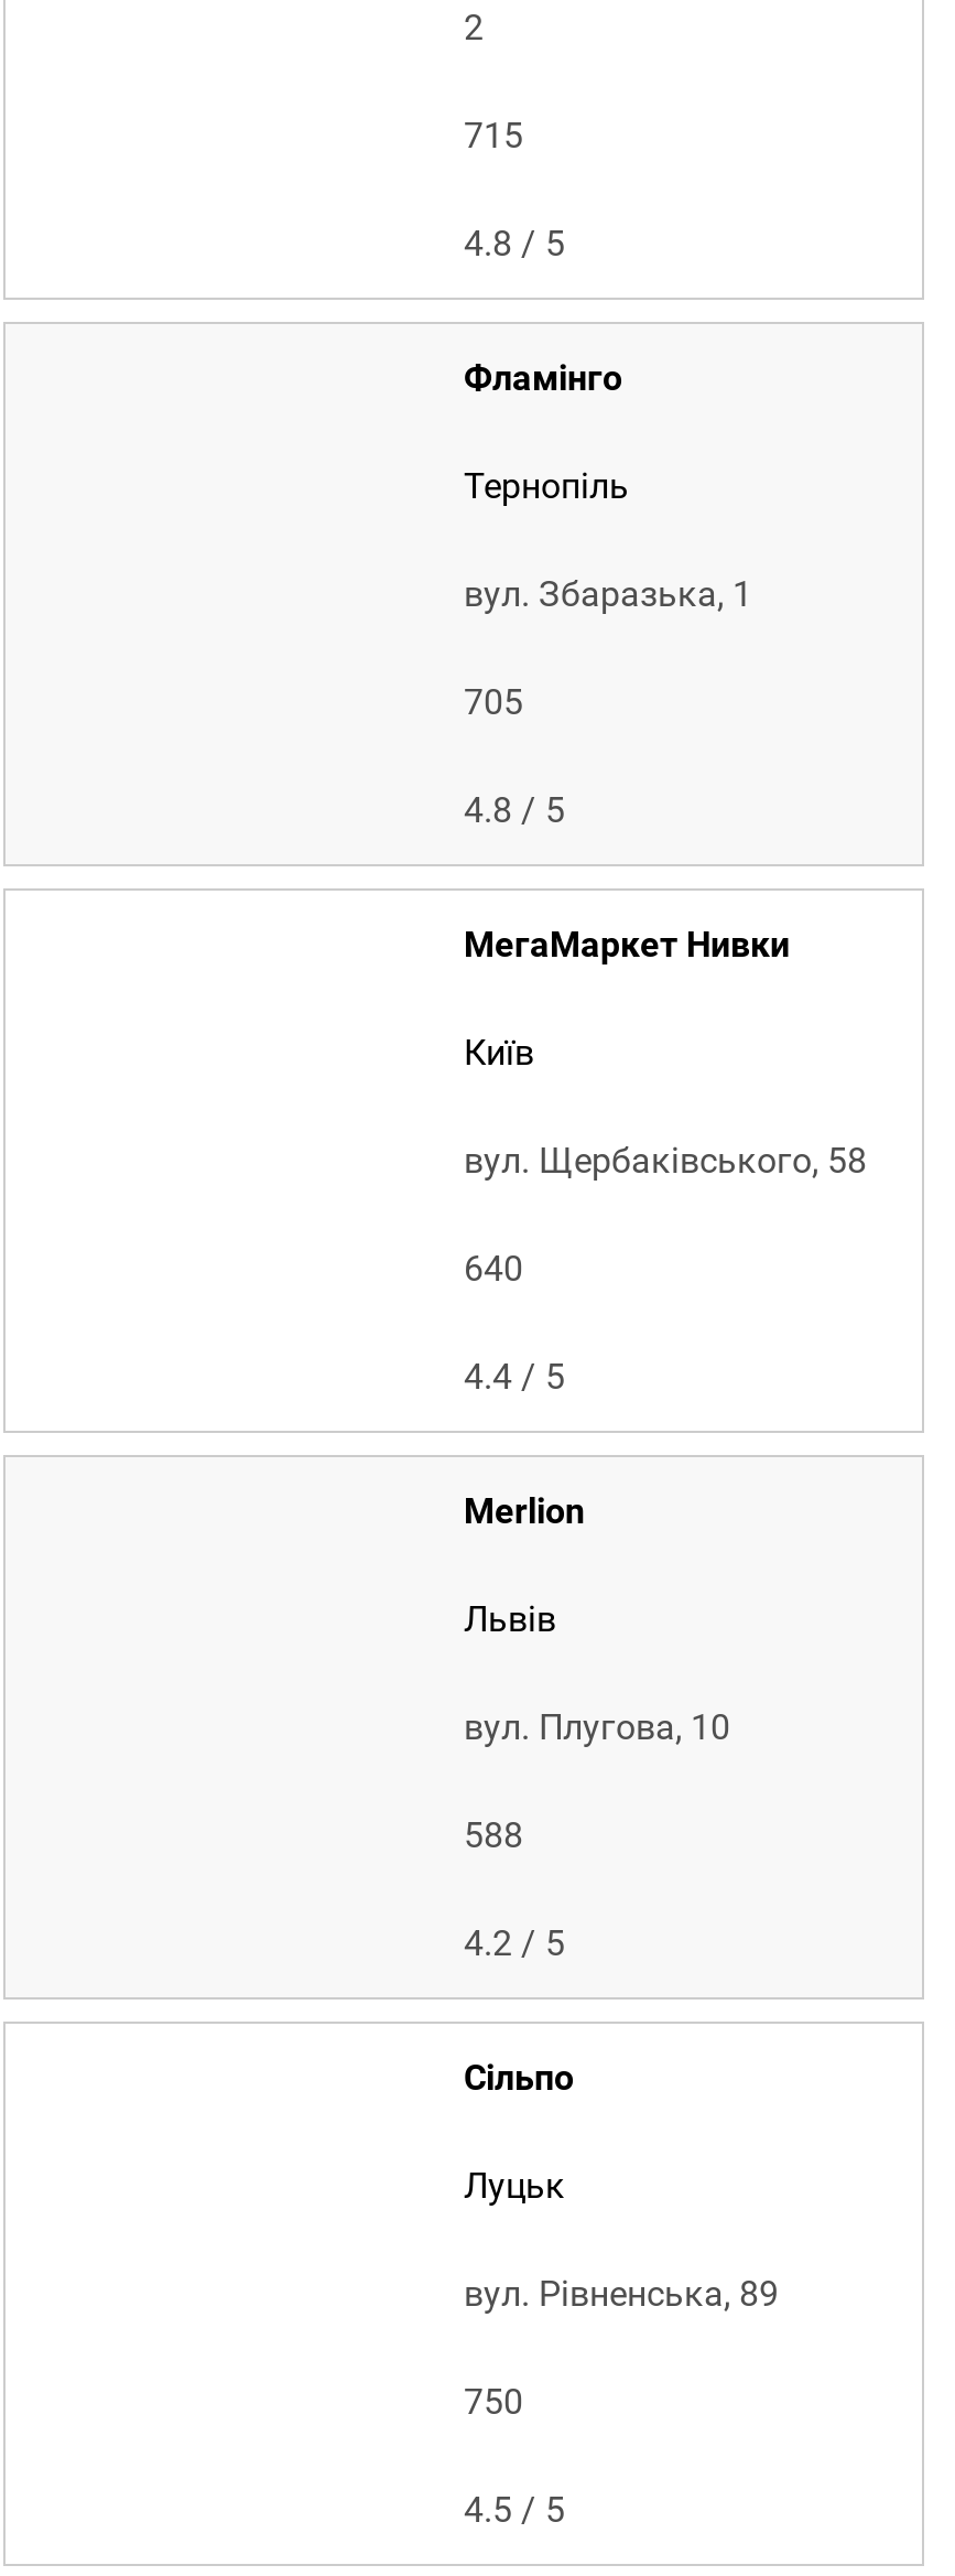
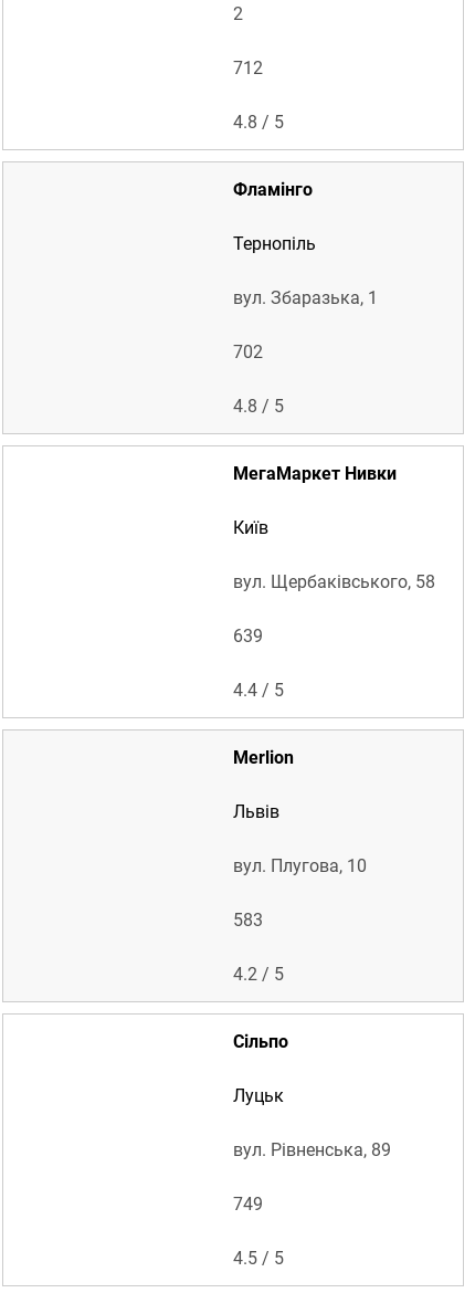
- 715
+ 712

- 705
+ 702

- 640
+ 639

- 588
+ 583

- 750
+ 749
